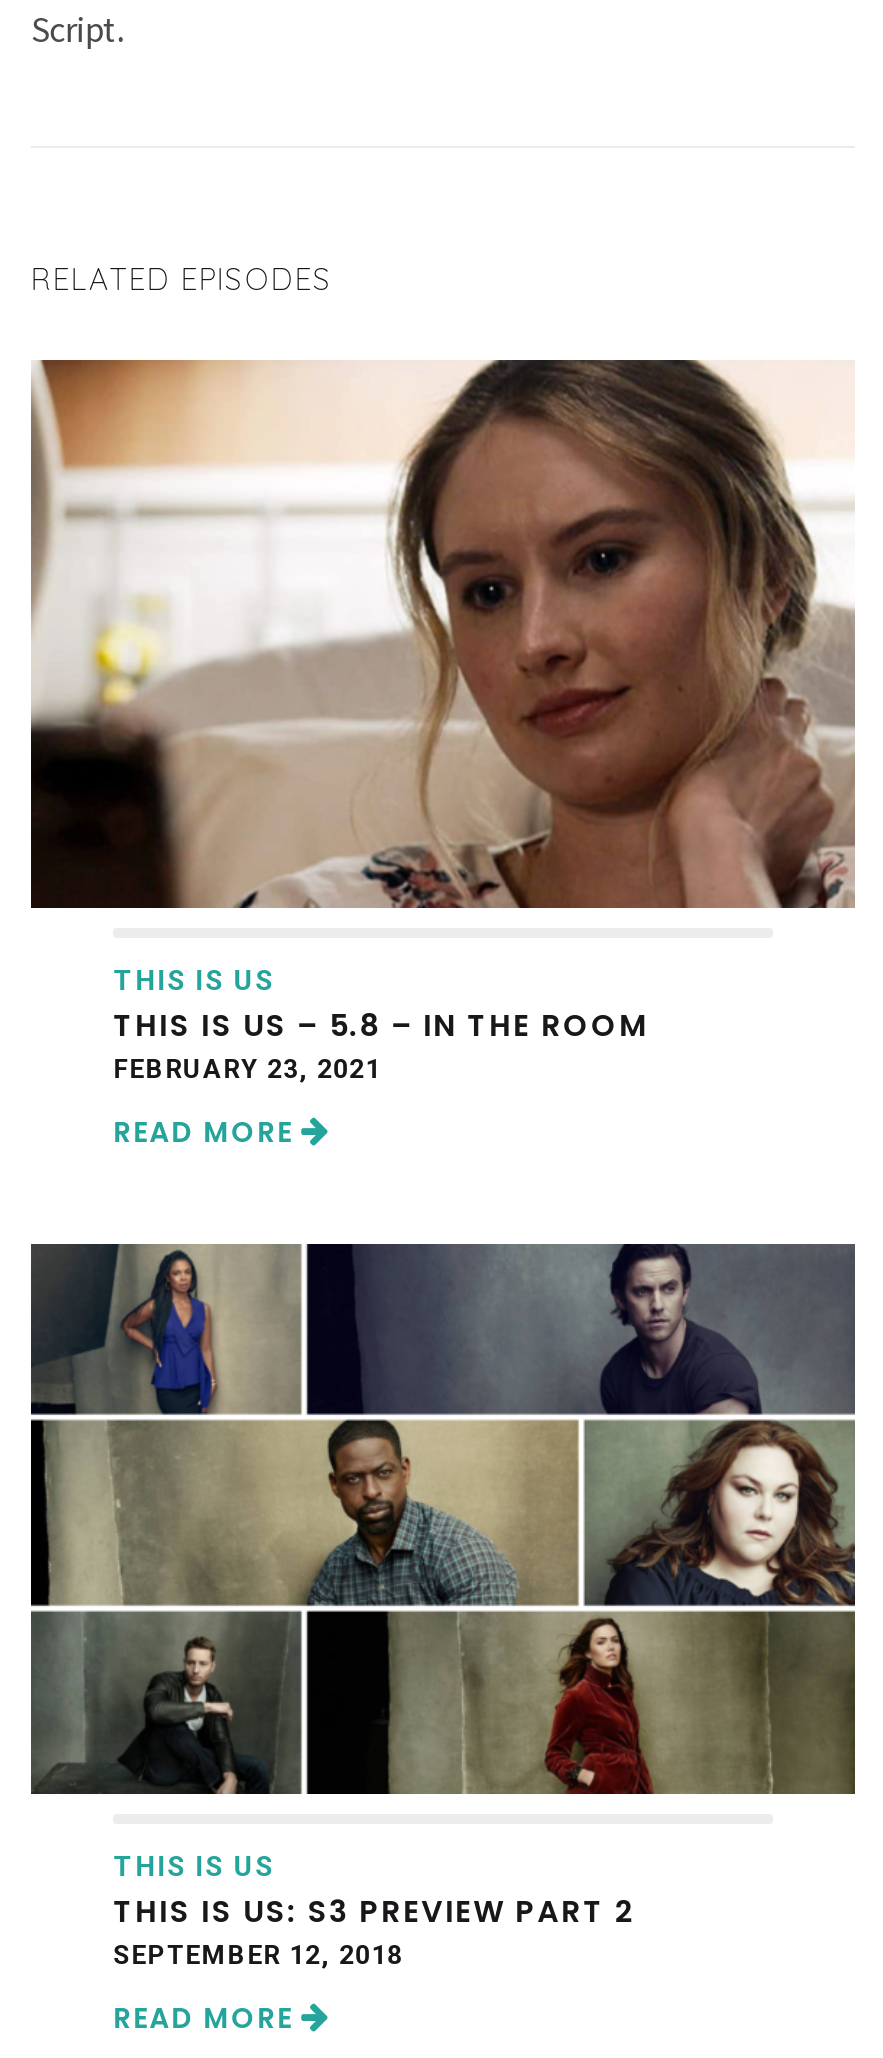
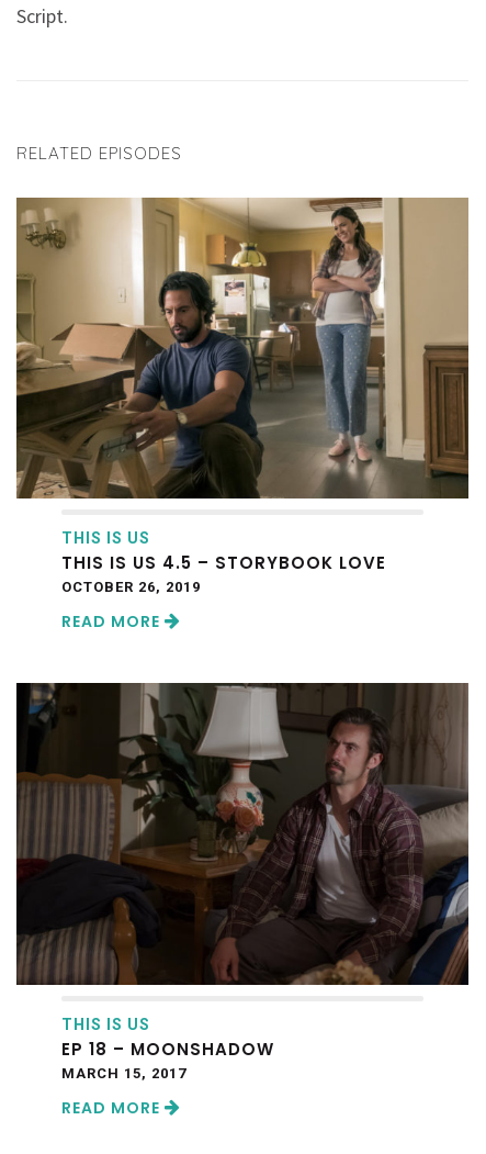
- [image]
+ [image]

- THIS IS US – 5.8 – IN THE ROOM
- FEBRUARY 23, 2021
+ THIS IS US 4.5 – STORYBOOK LOVE
+ OCTOBER 26, 2019

- [image]
+ [image]

- THIS IS US: S3 PREVIEW PART 2
- SEPTEMBER 12, 2018
+ EP 18 – MOONSHADOW
+ MARCH 15, 2017
